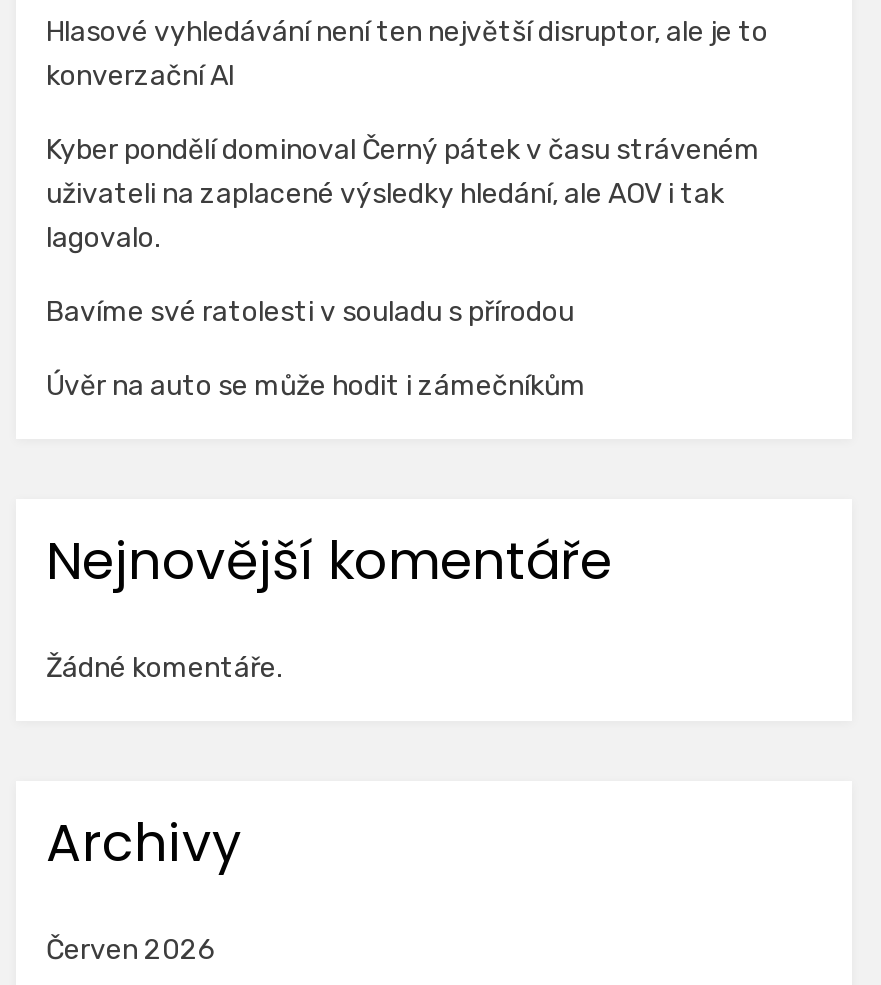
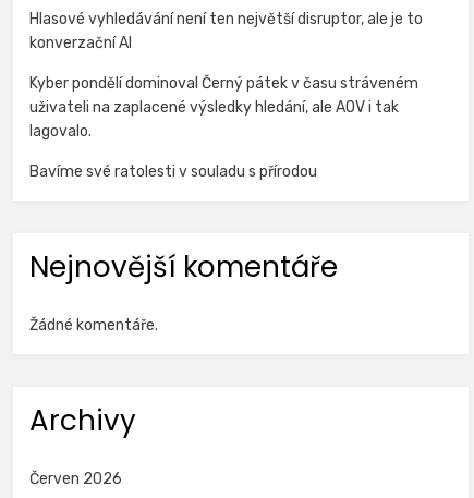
- Úvěr na auto se může hodit i zámečníkům
